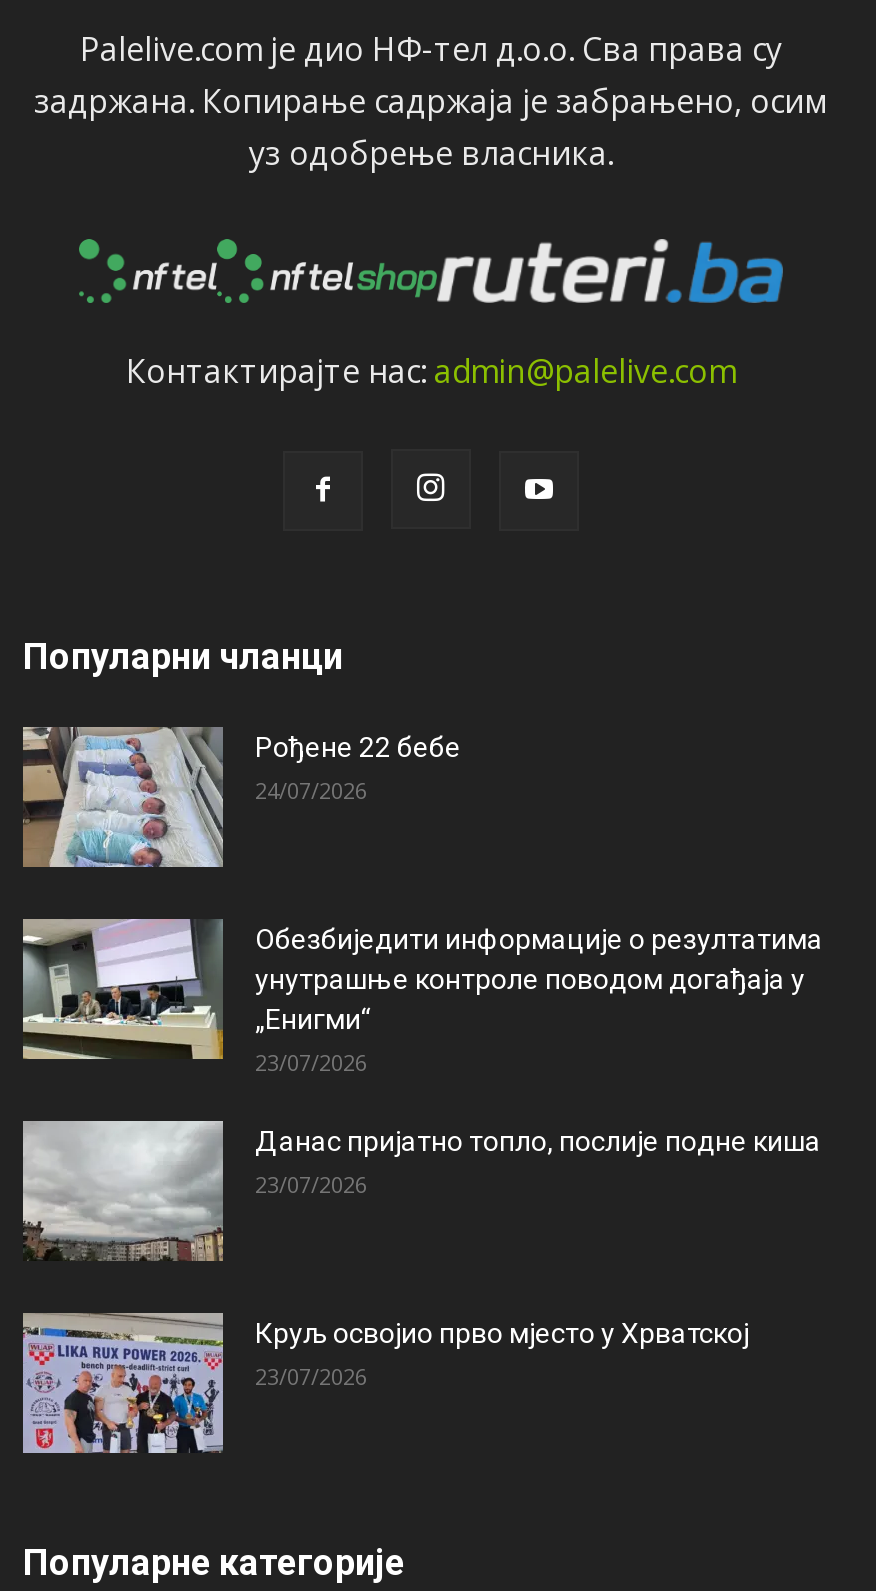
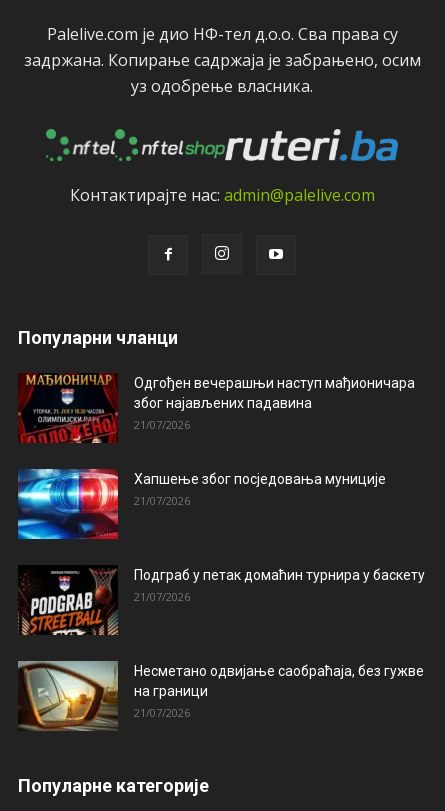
- [image]
- Рођене 22 бебе
- 24/07/2026
+ [image]
+ Одгођен вечерашњи наступ мађионичара
+ због најављених падавина
+ 21/07/2026

- [image]
- Обезбиједити информације о резултатима
- унутрашње контроле поводом догађаја у
- „Енигми“
- 23/07/2026
+ [image]
+ Хапшење због посједовања муниције
+ 21/07/2026

- [image]
- Данас пријатно топло, послије подне киша
- 23/07/2026
+ [image]
+ Подграб у петак домаћин турнира у баскету
+ 21/07/2026

- [image]
- Круљ освојио прво мјесто у Хрватској
- 23/07/2026
+ [image]
+ Несметано одвијање саобраћаја, без гужве
+ на граници
+ 21/07/2026
